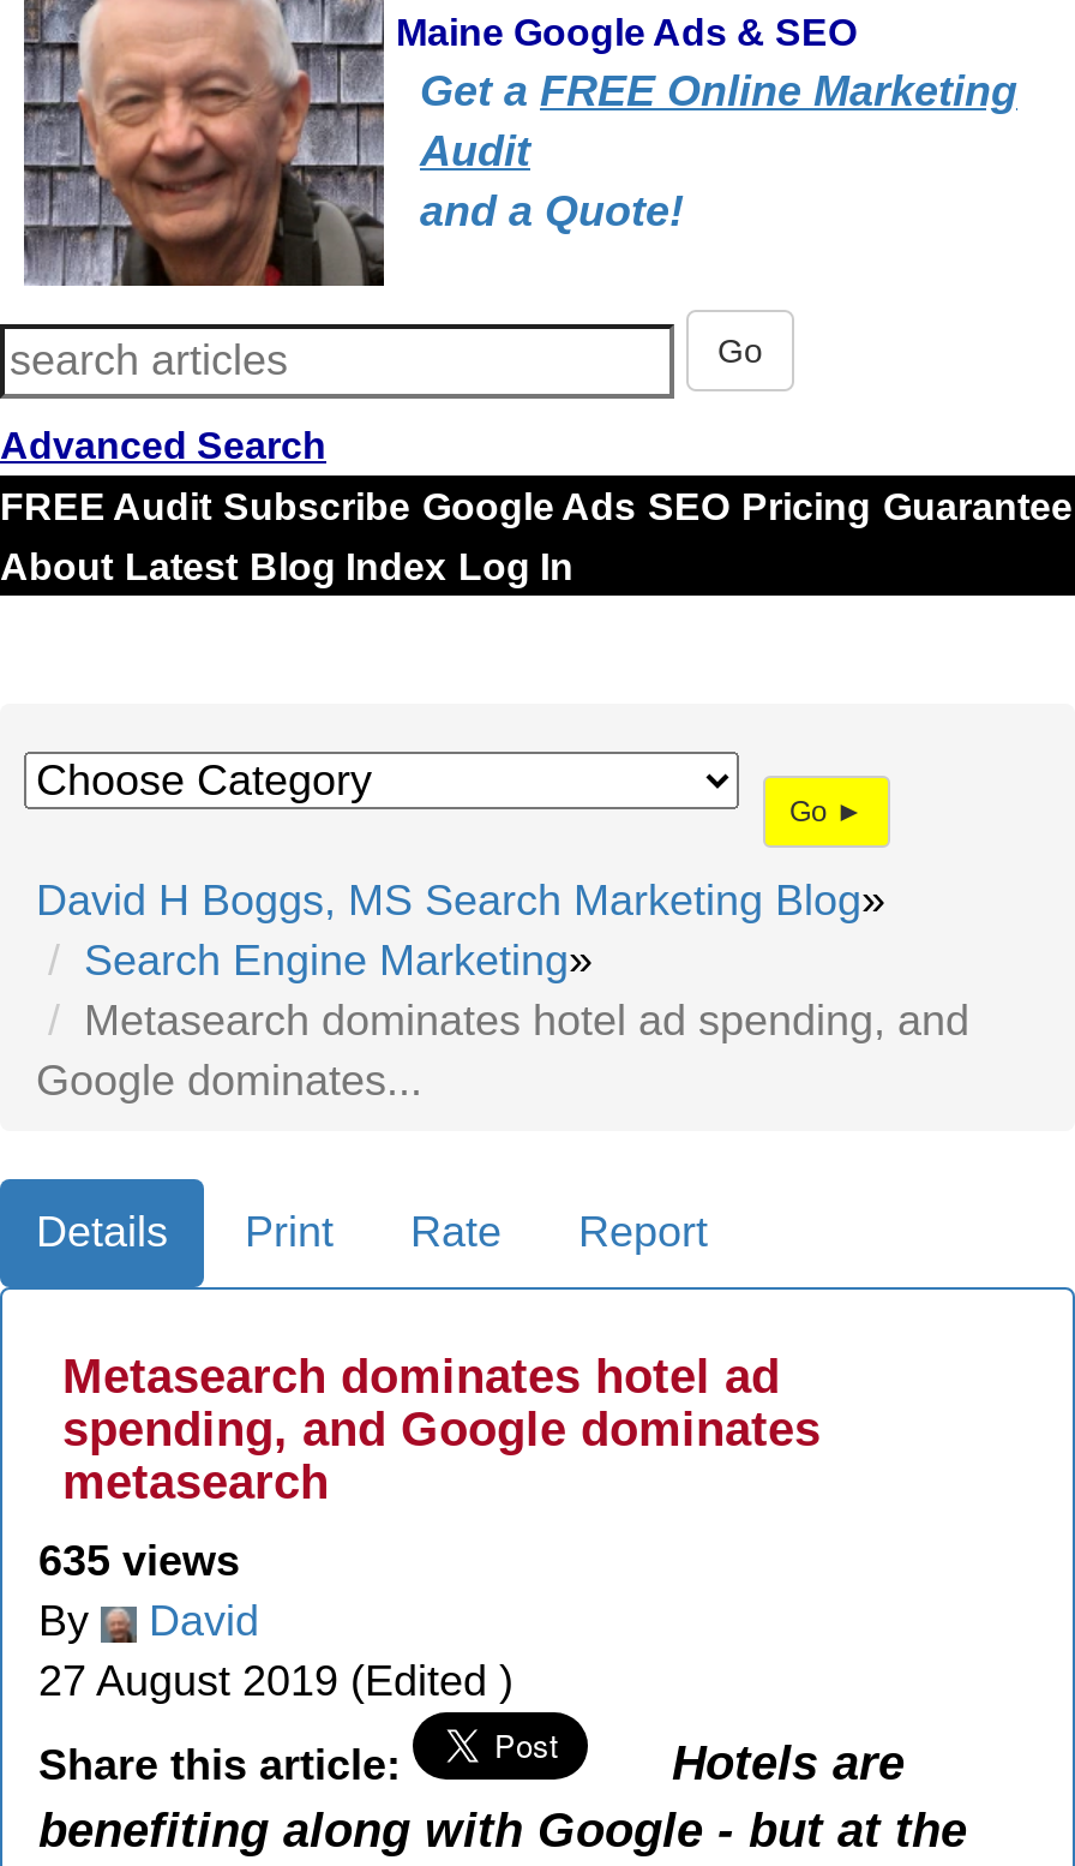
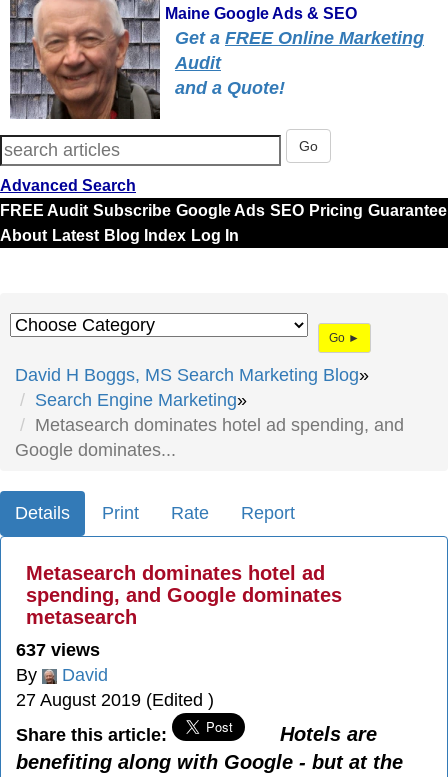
- 635 views
+ 637 views
